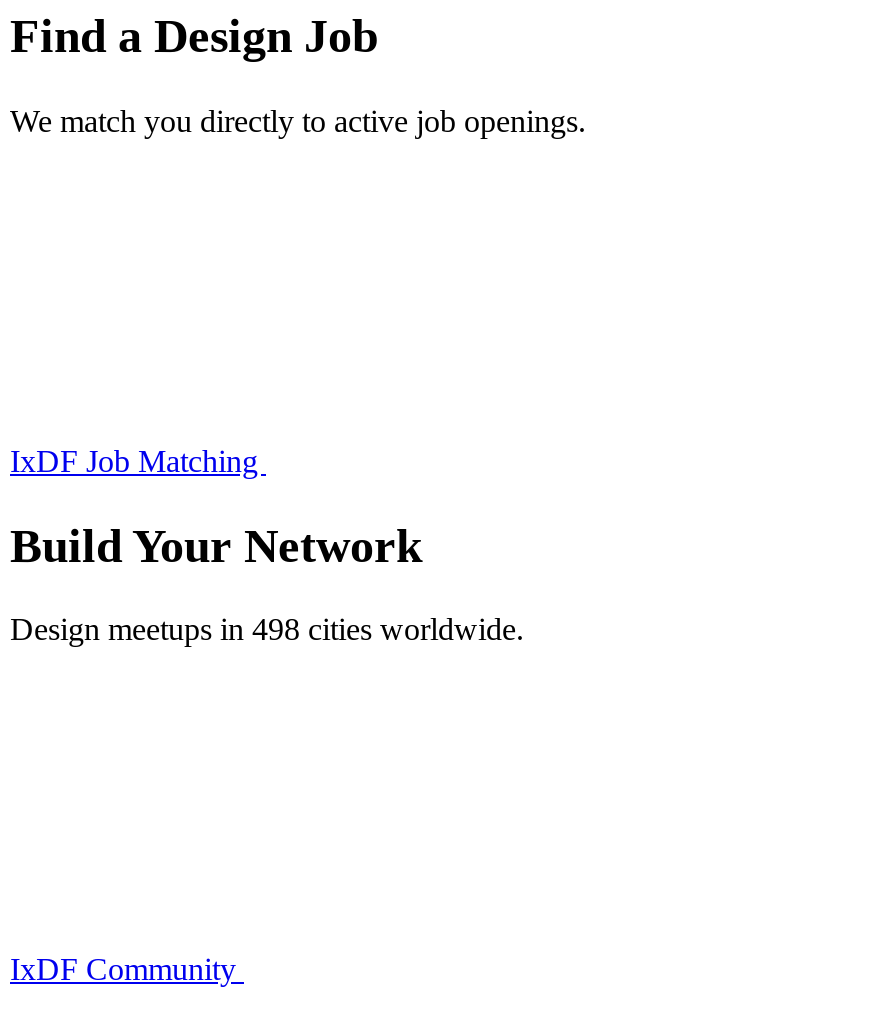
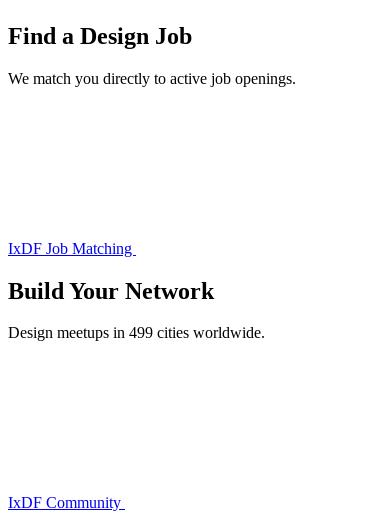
- Design meetups in 498 cities worldwide.
+ Design meetups in 499 cities worldwide.
